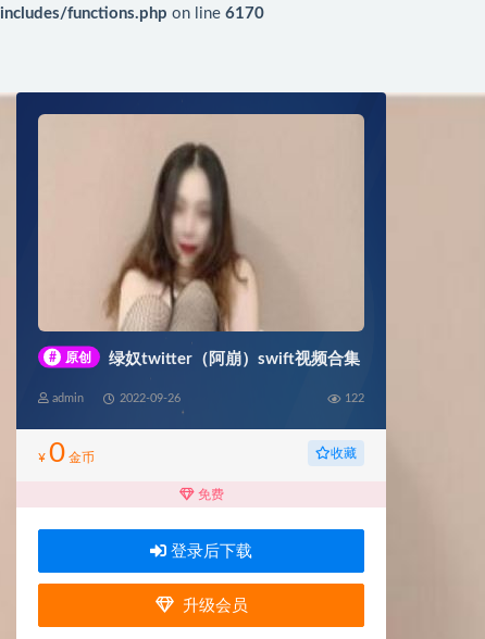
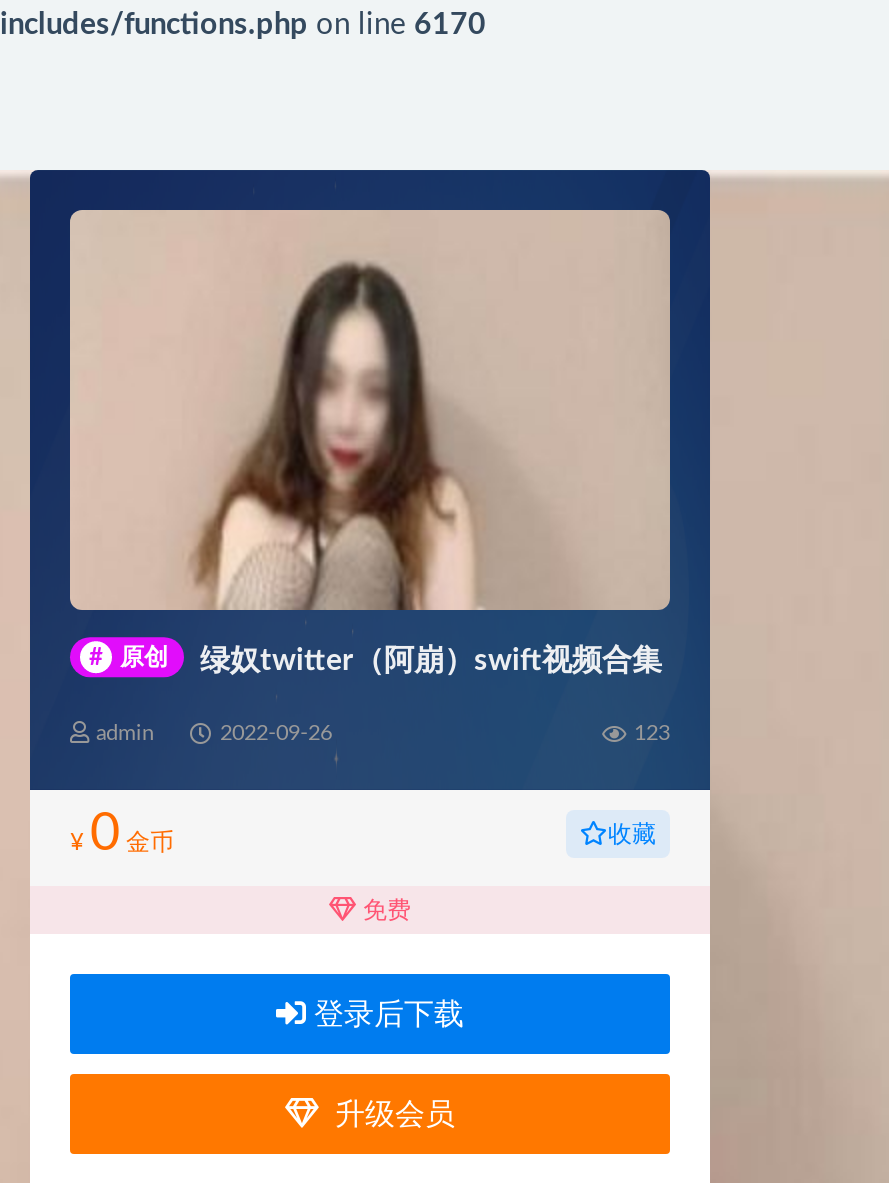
- 122
+ 123
